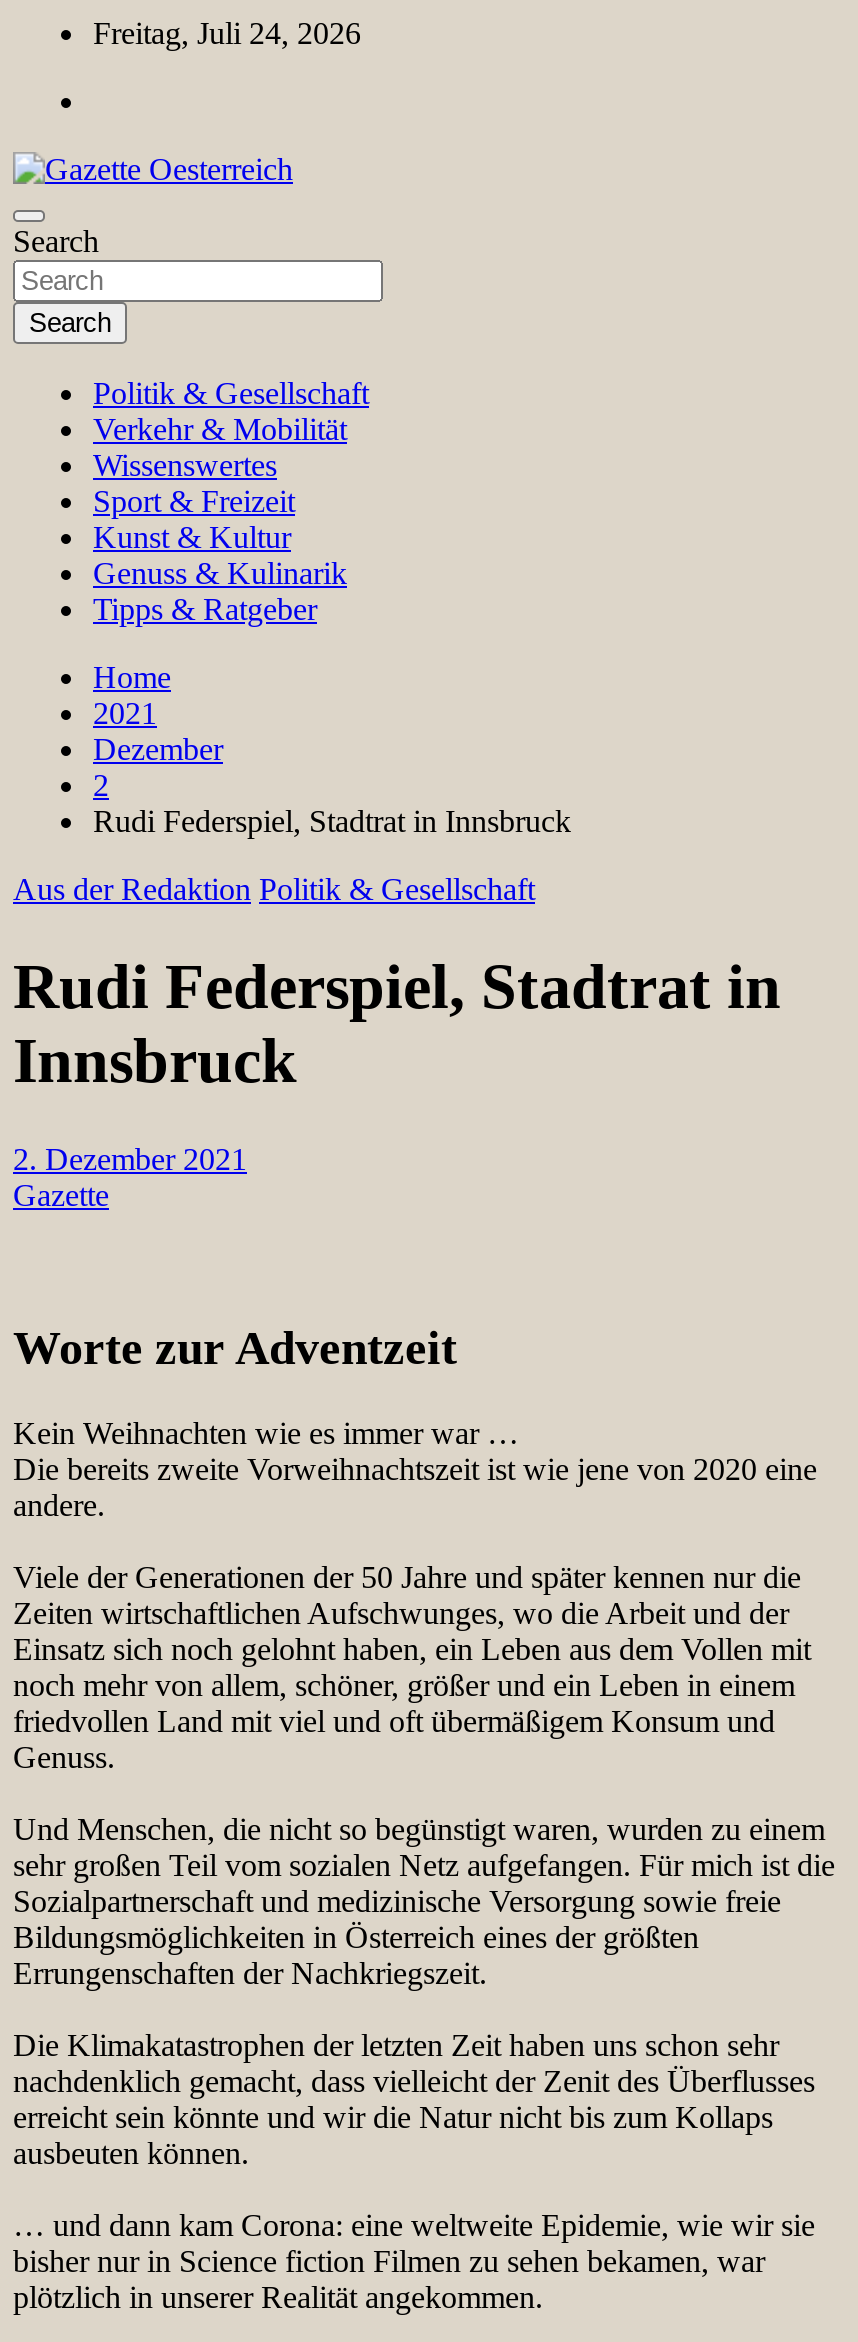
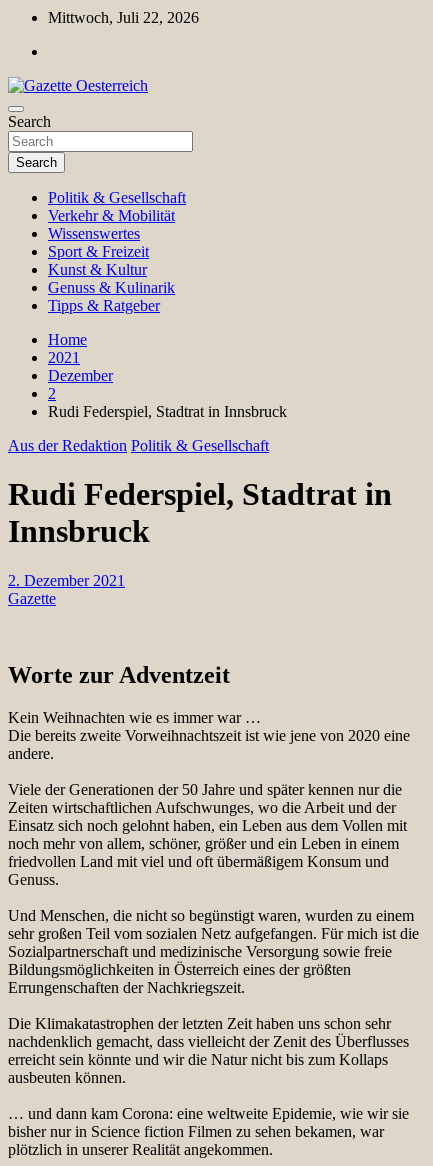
- Freitag, Juli 24, 2026
+ Mittwoch, Juli 22, 2026
